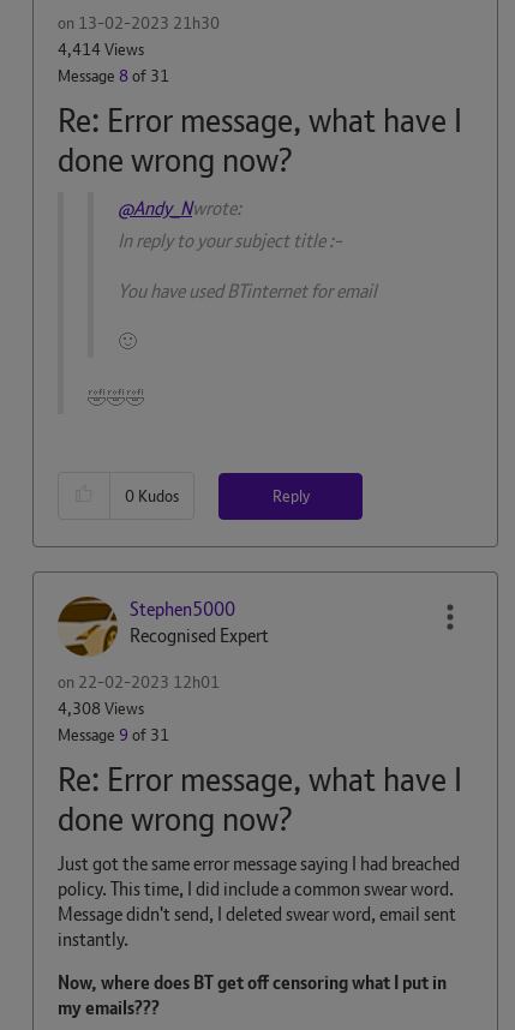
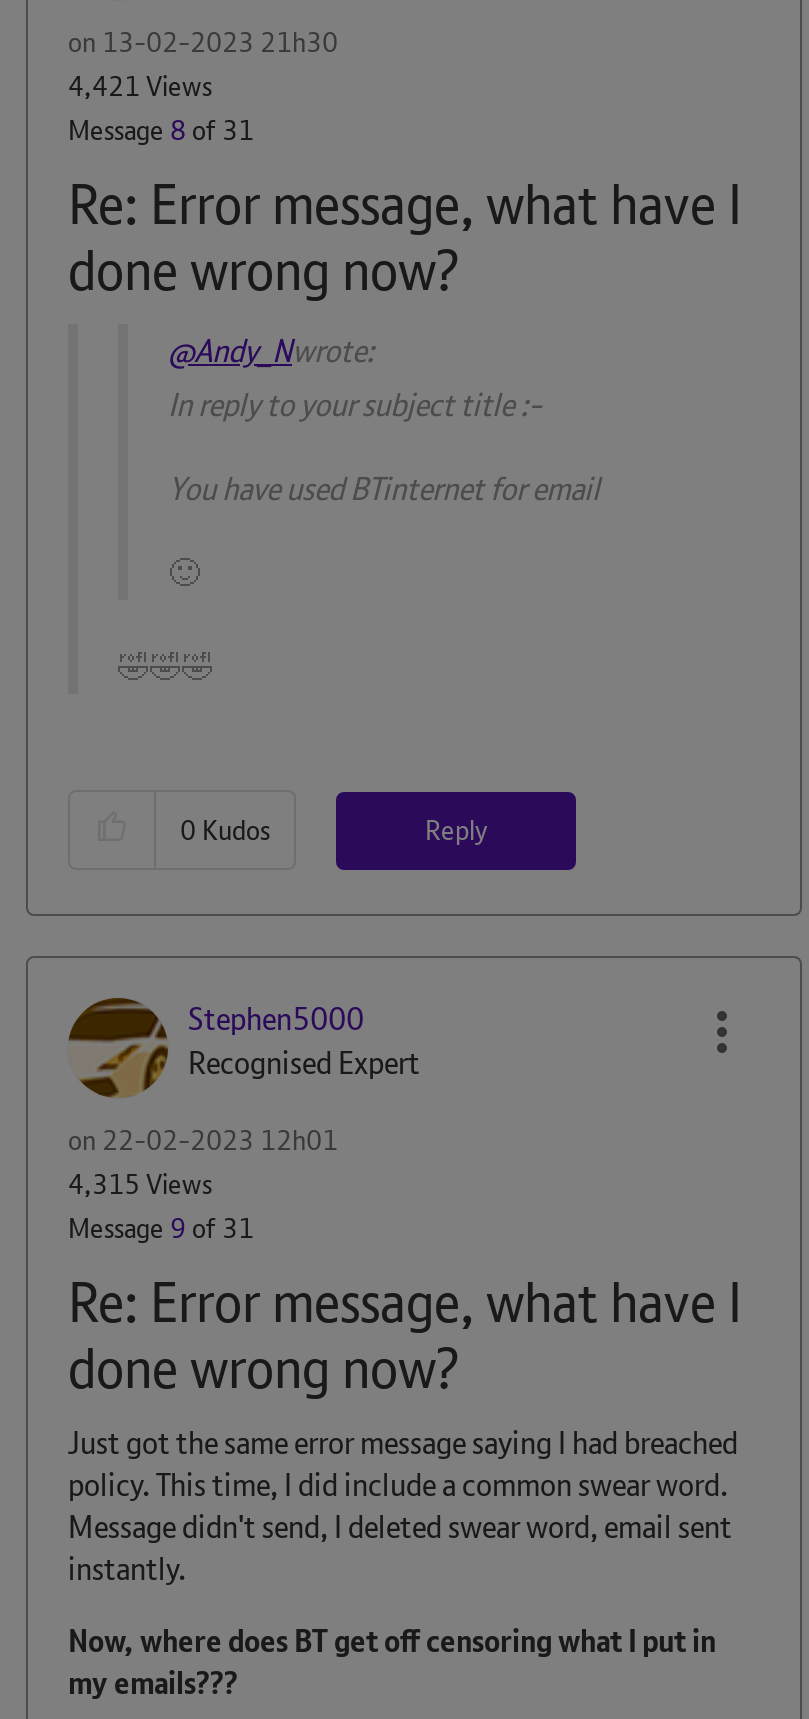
- 4,414 Views
+ 4,421 Views

- 4,308 Views
+ 4,315 Views
